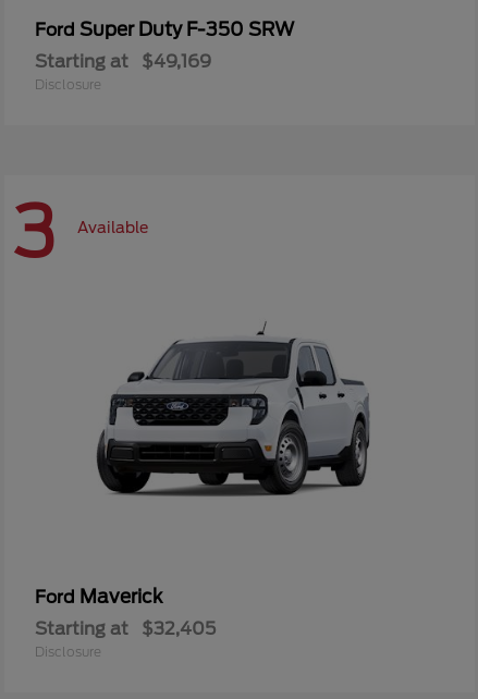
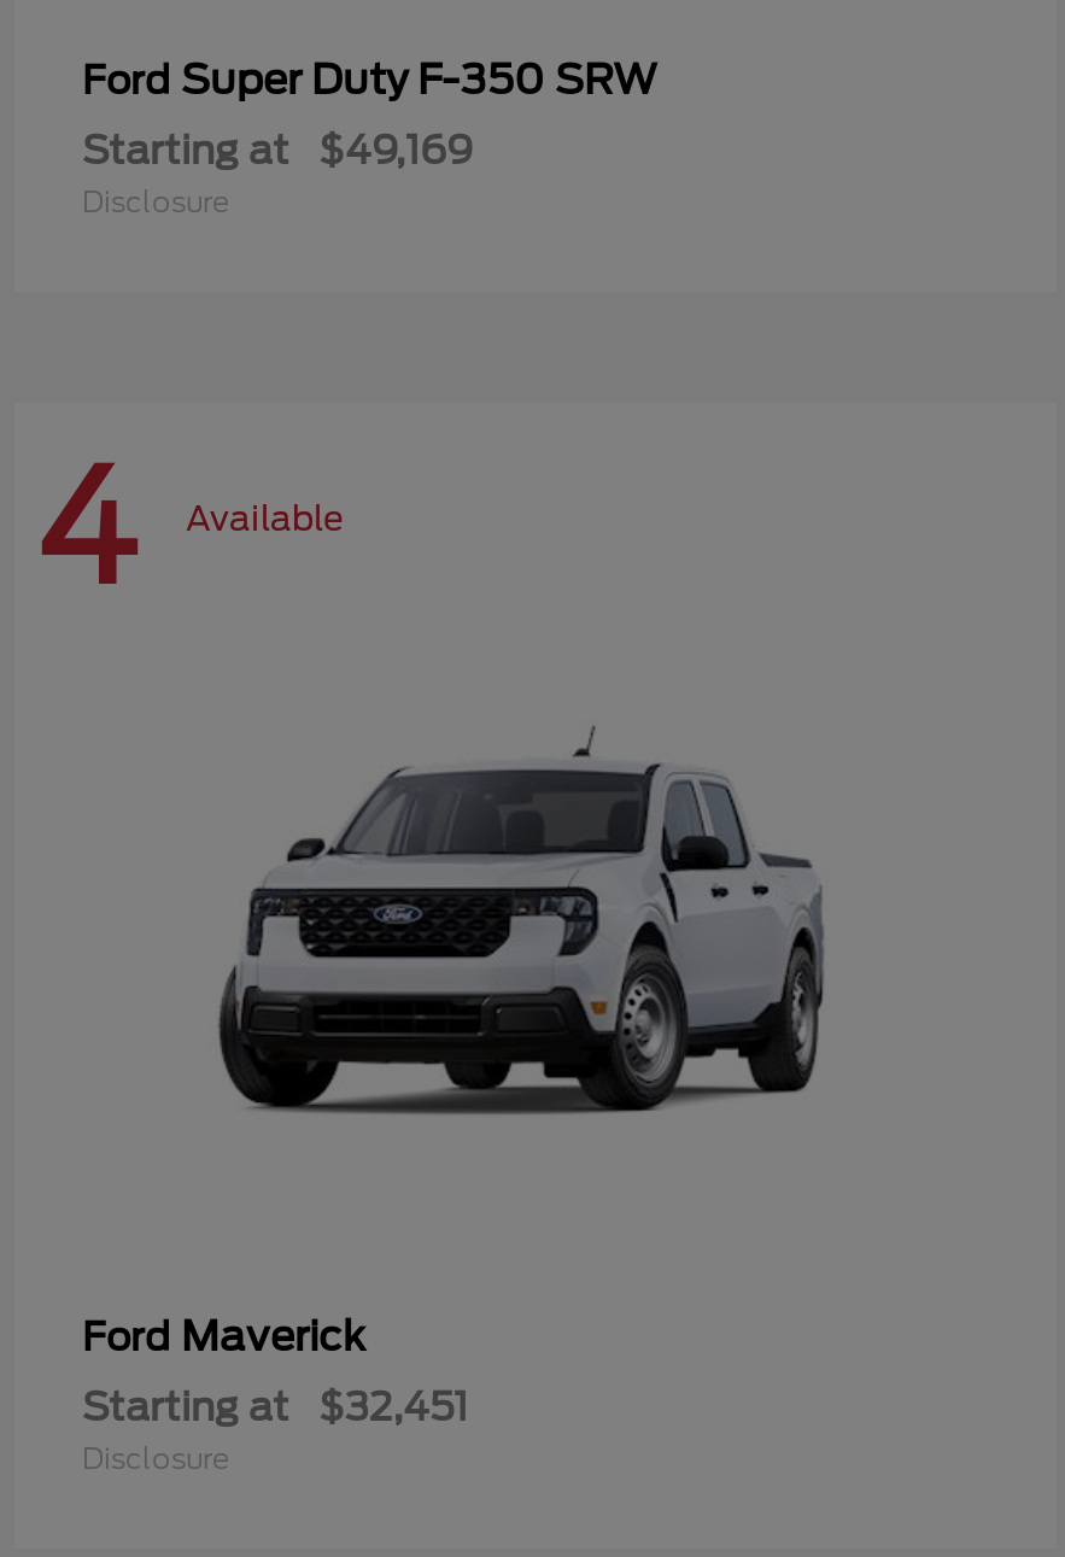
- 3 Available
+ 4 Available

- Starting at $32,405
+ Starting at $32,451
